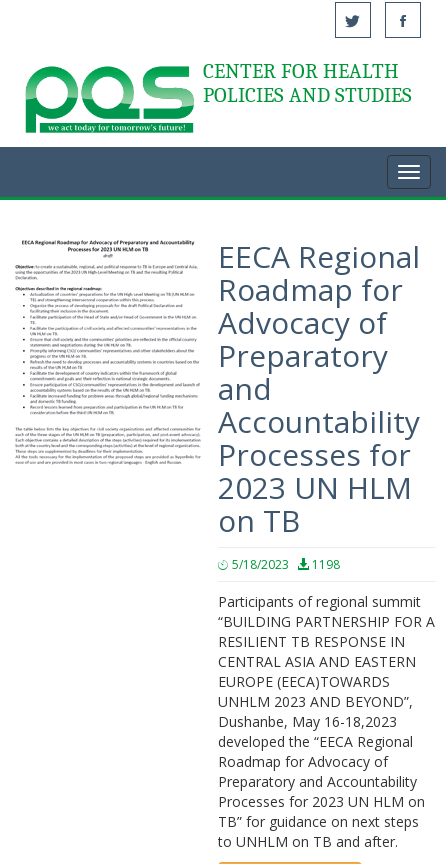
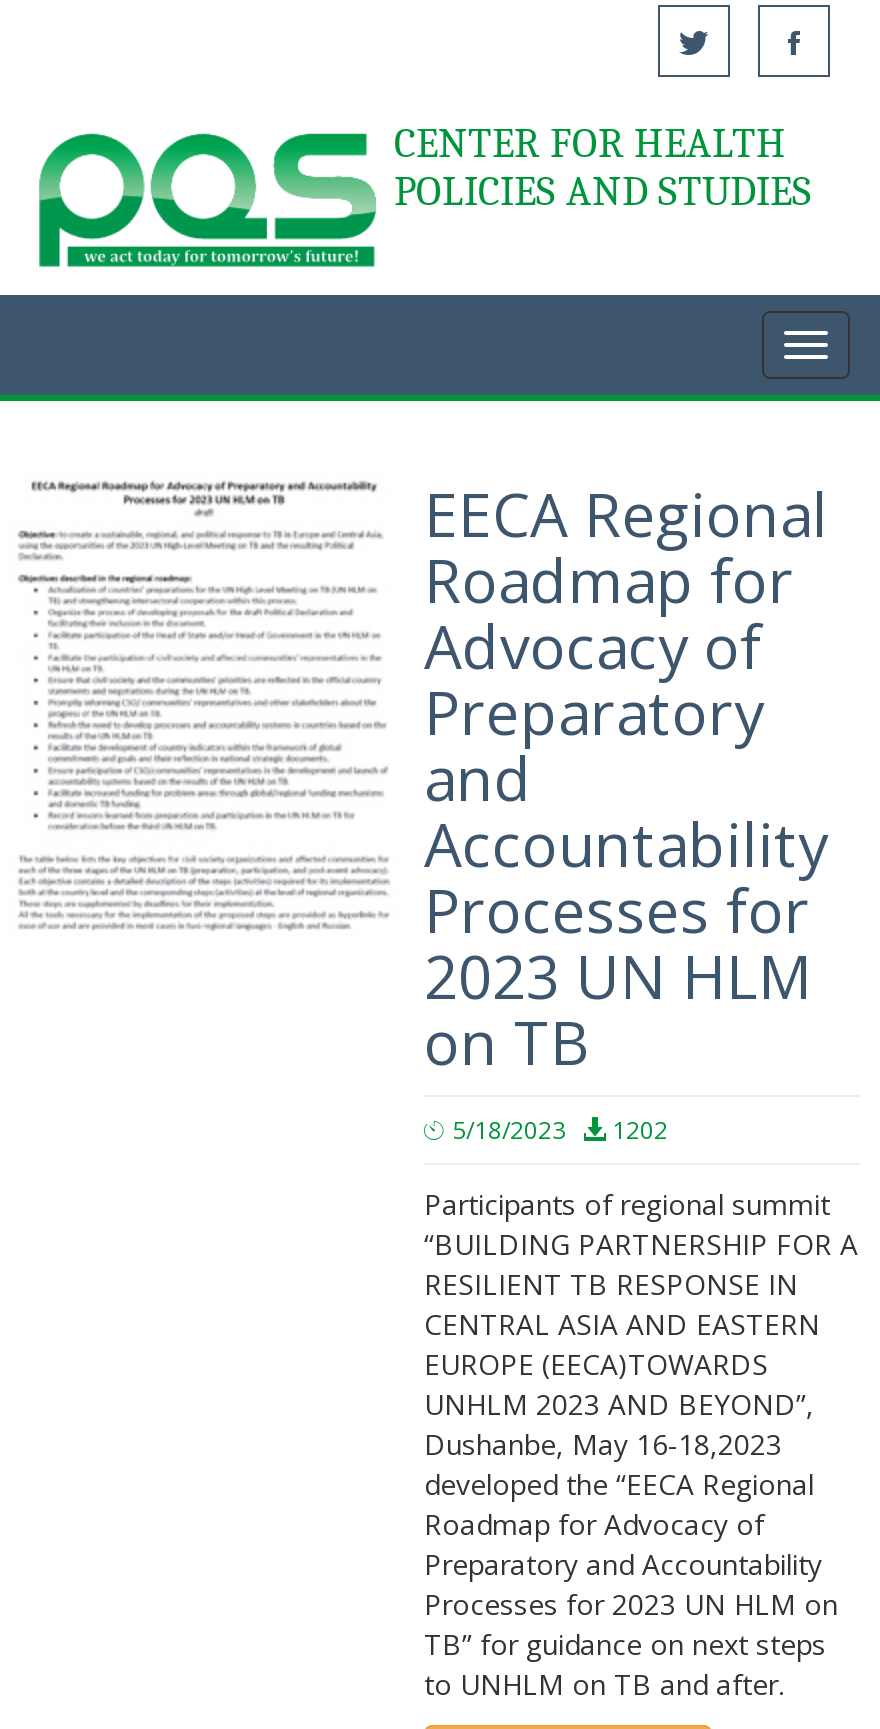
- 5/18/2023 1198
+ 5/18/2023 1202
